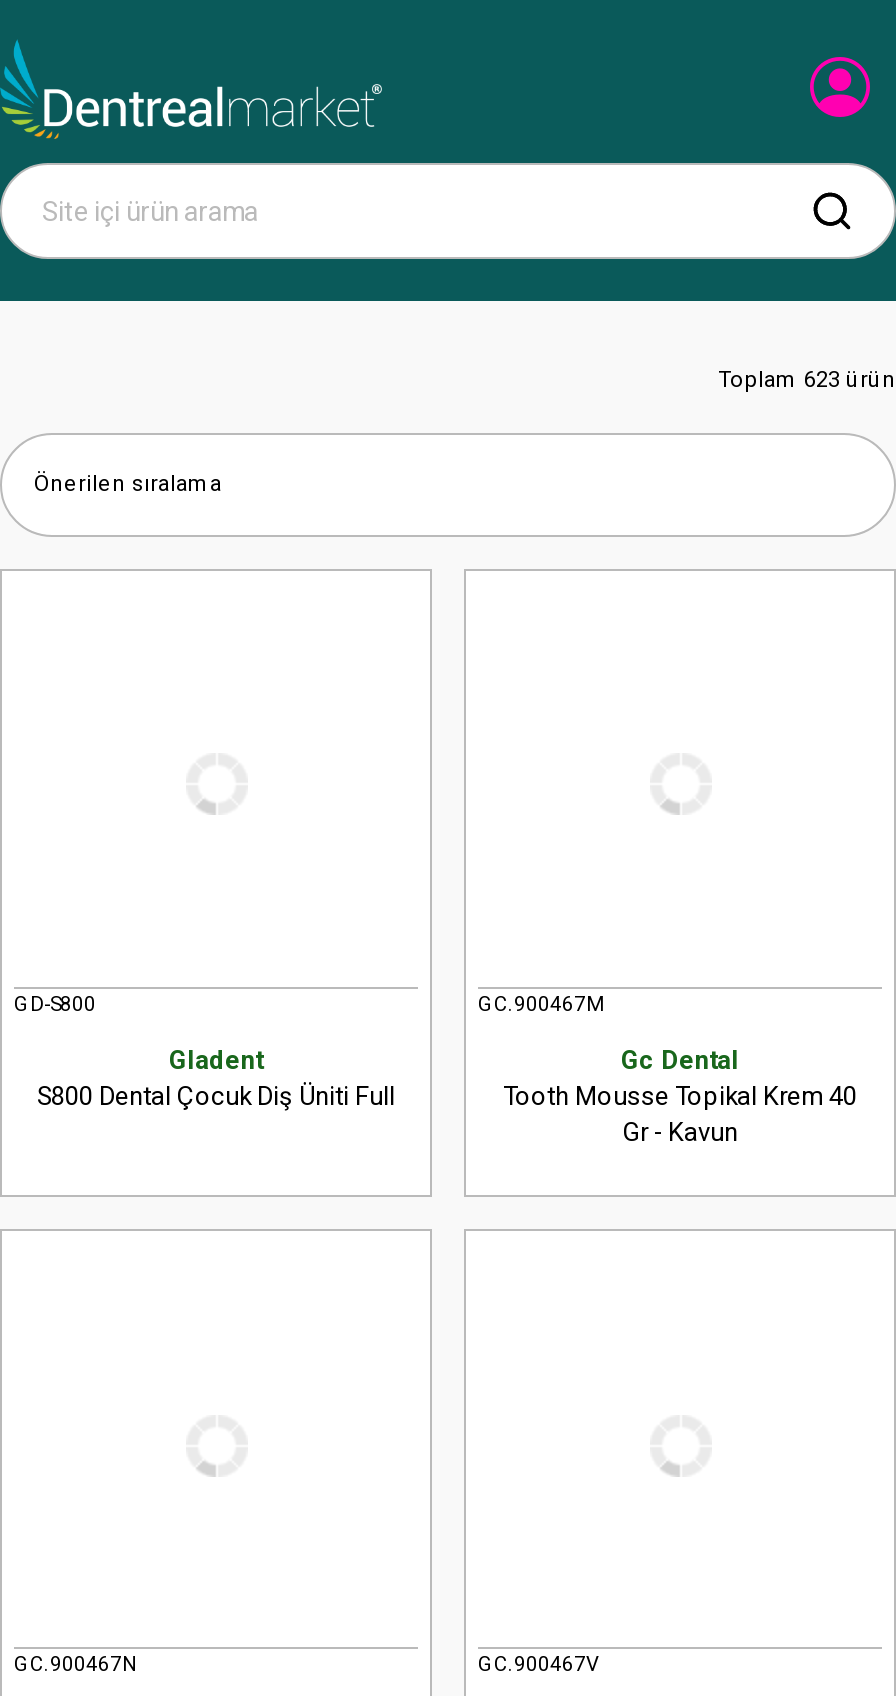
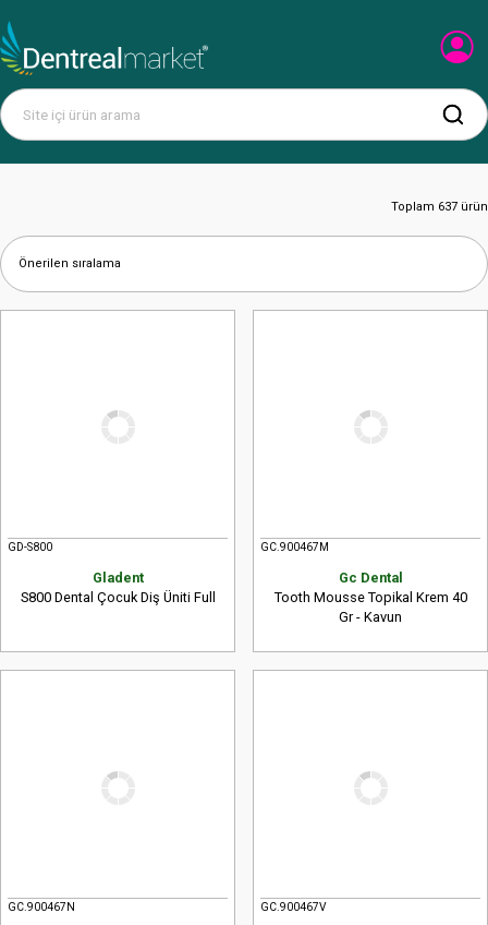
- Toplam 623 ürün
+ Toplam 637 ürün
